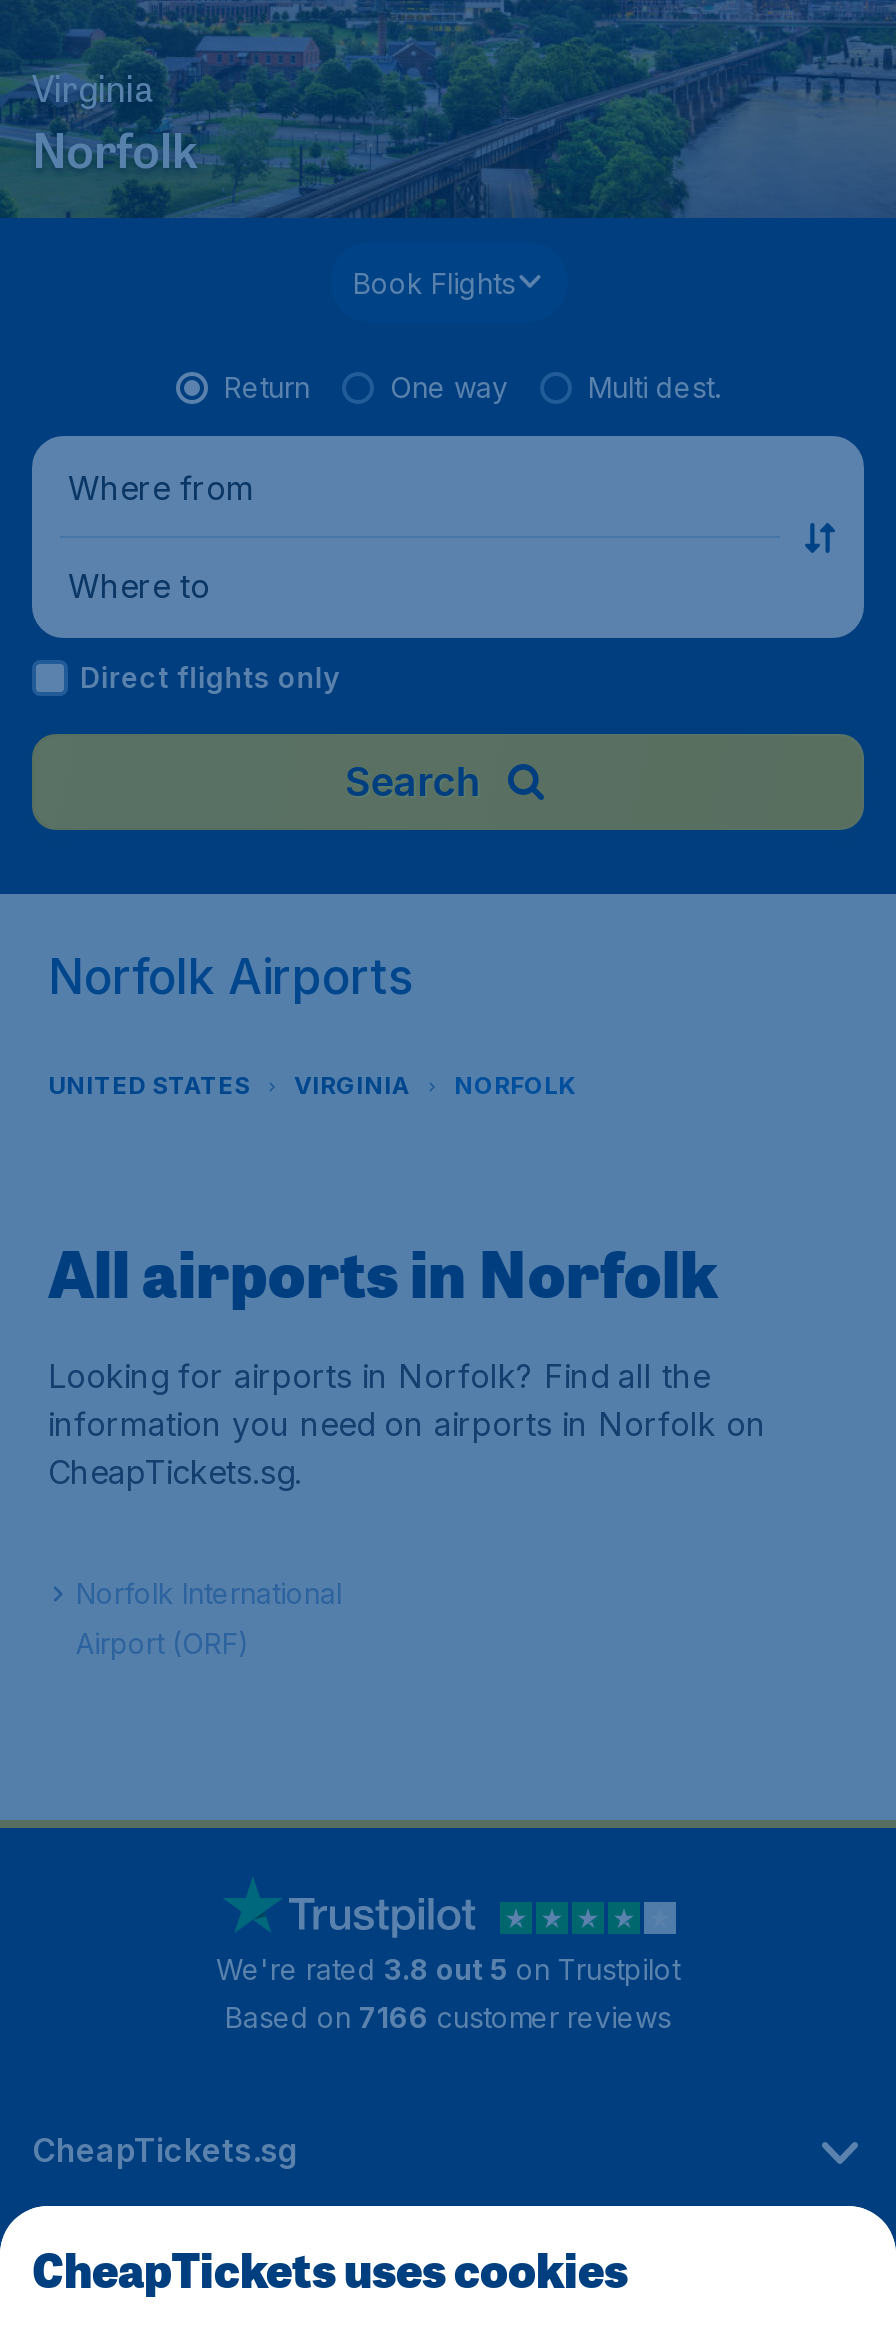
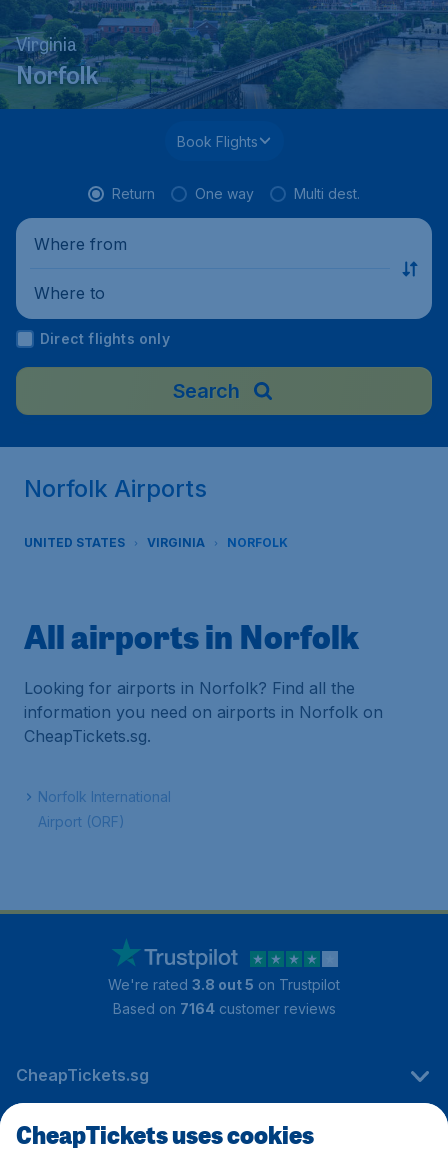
- Based on 7166 customer reviews
+ Based on 7164 customer reviews
